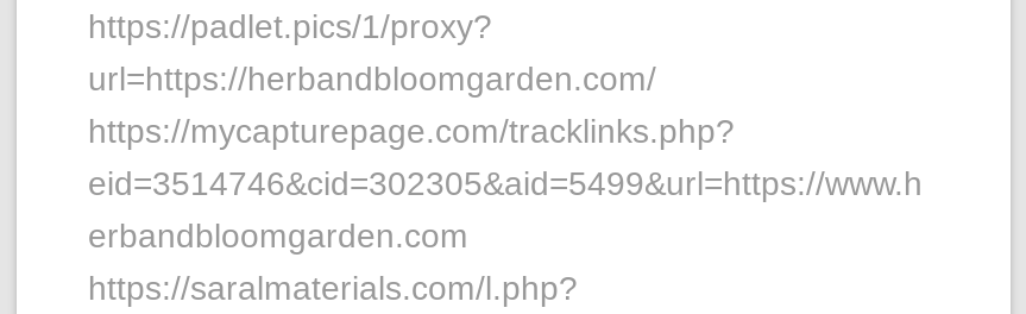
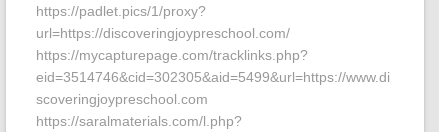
- url=https://herbandbloomgarden.com/
+ url=https://discoveringjoypreschool.com/

- eid=3514746&cid=302305&aid=5499&url=https://www.h
- erbandbloomgarden.com
+ eid=3514746&cid=302305&aid=5499&url=https://www.di
+ scoveringjoypreschool.com
